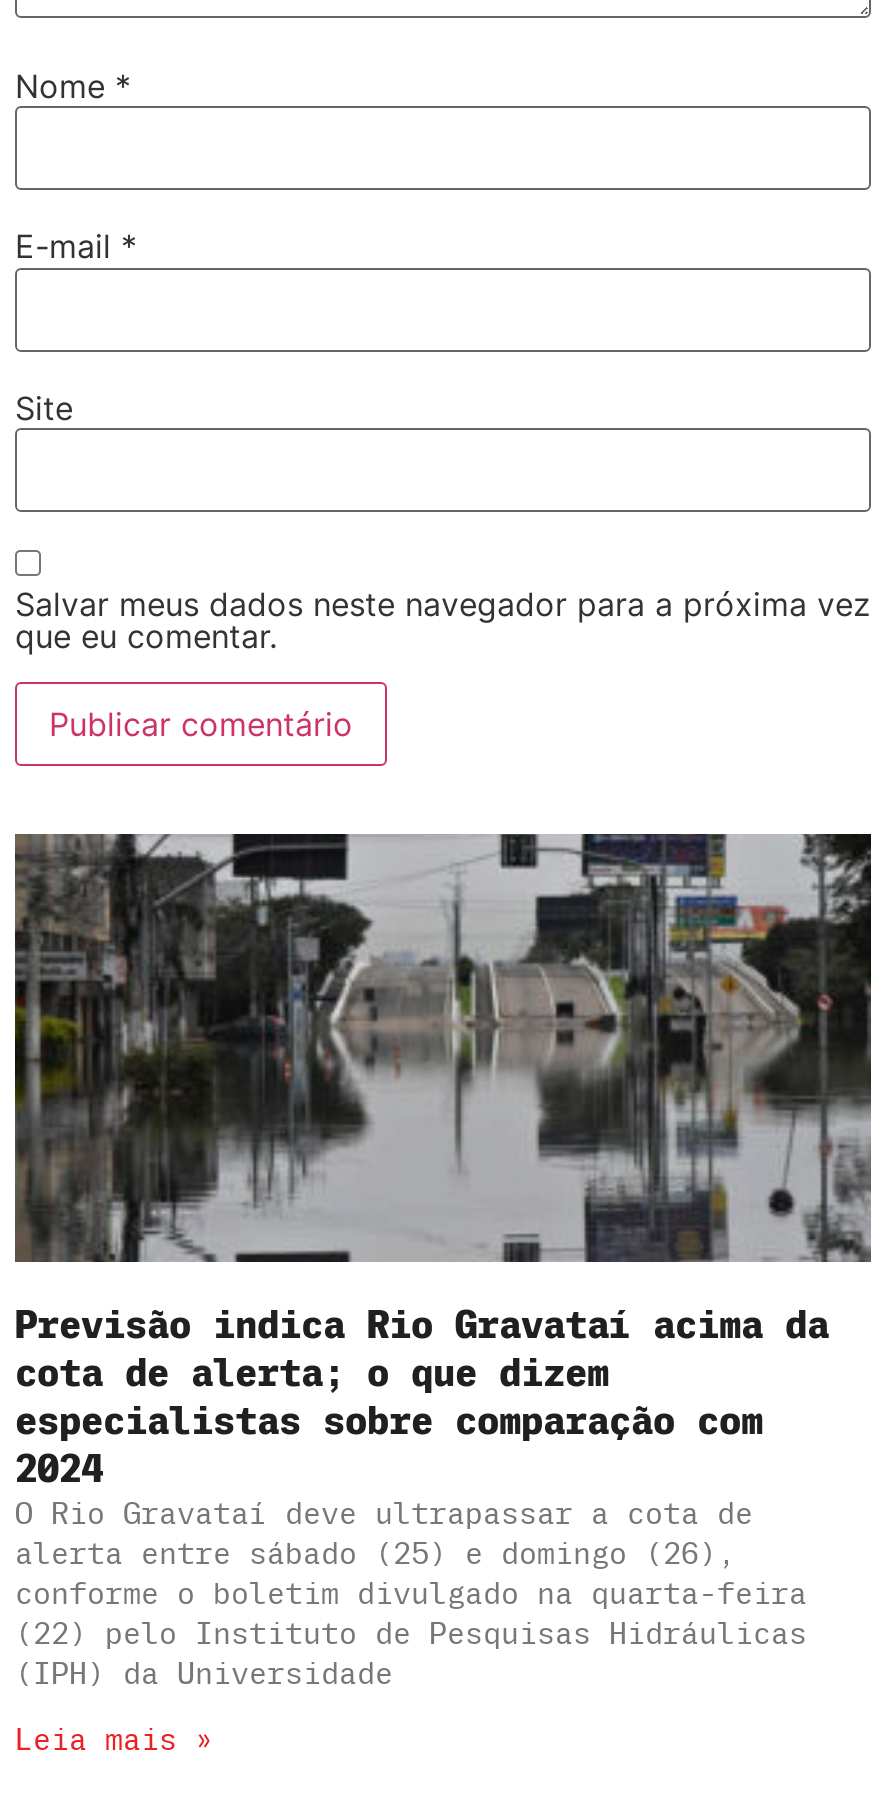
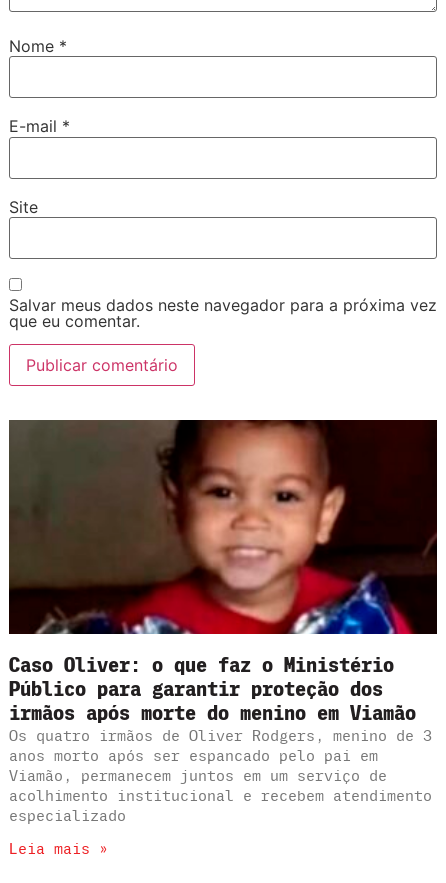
- [image]
- Previsão indica Rio Gravataí acima da
- cota de alerta; o que dizem
- especialistas sobre comparação com
- 2024
- O Rio Gravataí deve ultrapassar a cota de
- alerta entre sábado (25) e domingo (26),
- conforme o boletim divulgado na quarta-feira
- (22) pelo Instituto de Pesquisas Hidráulicas
- (IPH) da Universidade
+ [image]
+ Caso Oliver: o que faz o Ministério
+ Público para garantir proteção dos
+ irmãos após morte do menino em Viamão
+ Os quatro irmãos de Oliver Rodgers, menino de 3
+ anos morto após ser espancado pelo pai em
+ Viamão, permanecem juntos em um serviço de
+ acolhimento institucional e recebem atendimento
+ especializado
